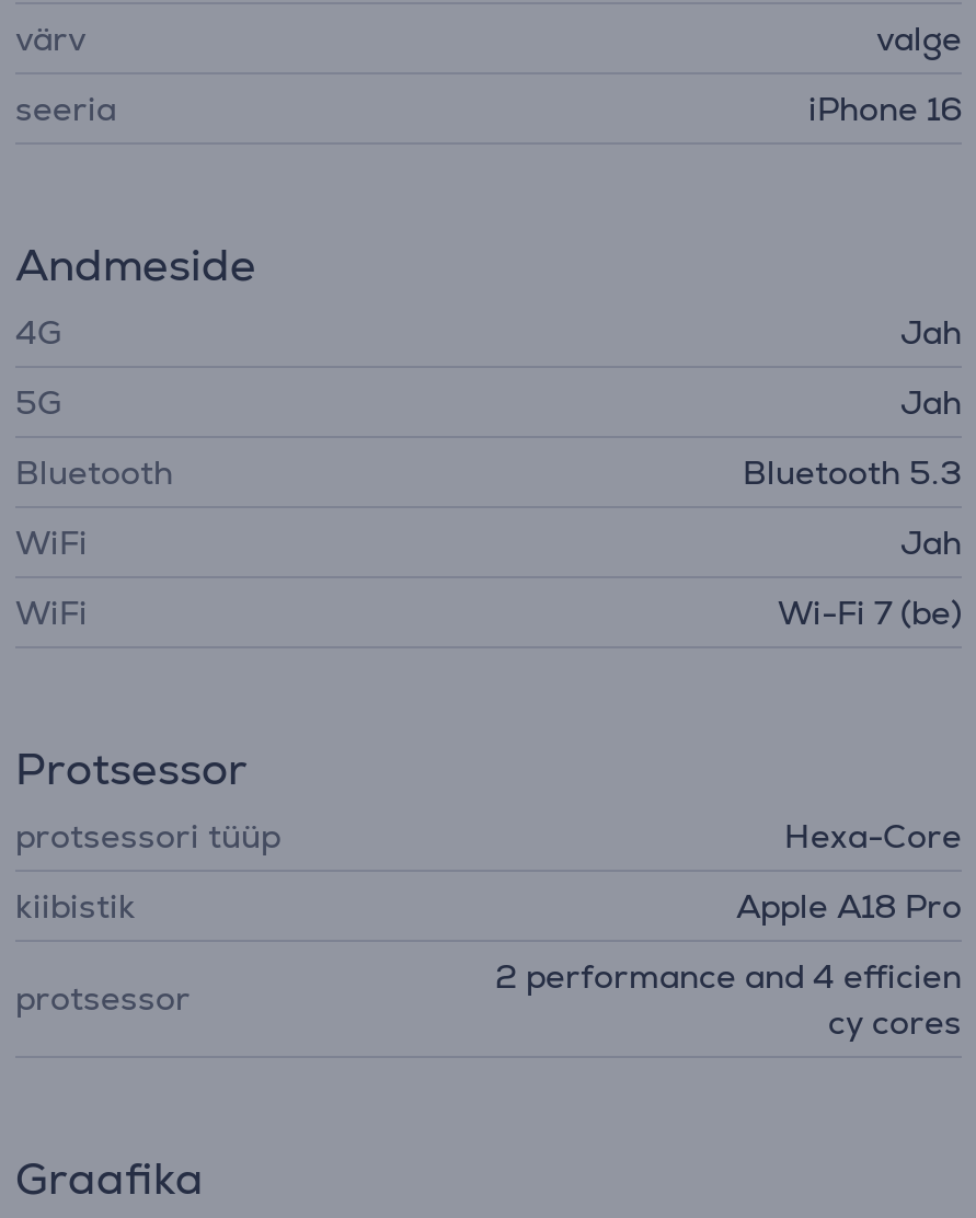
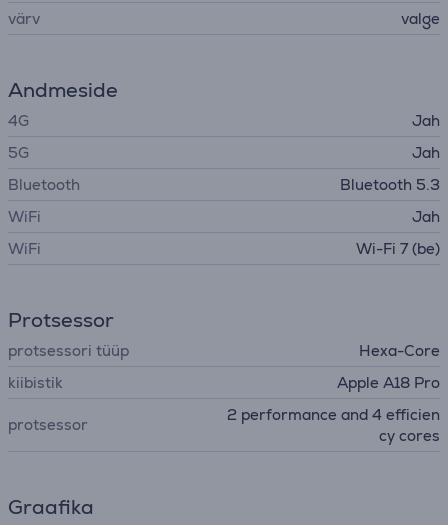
- seeria
- iPhone 16
